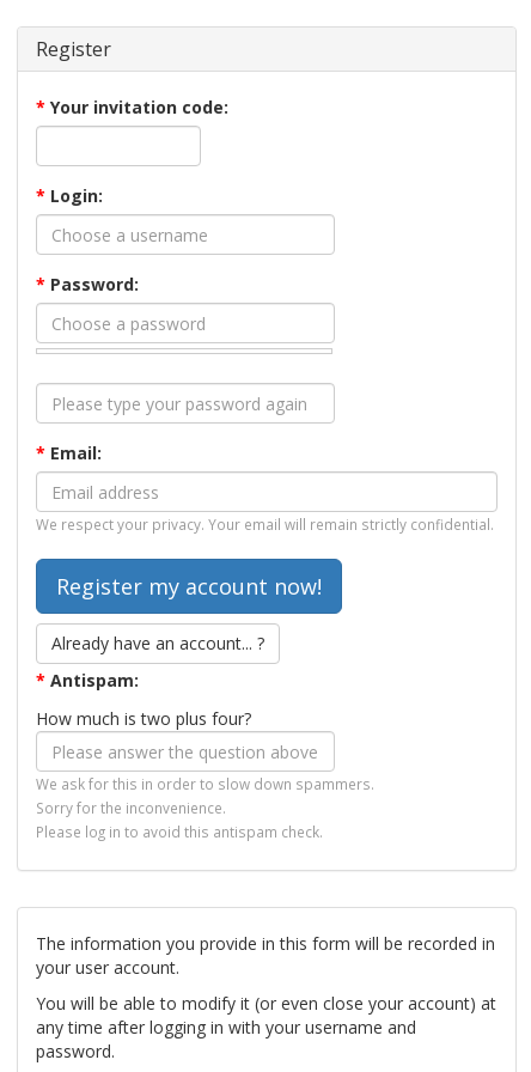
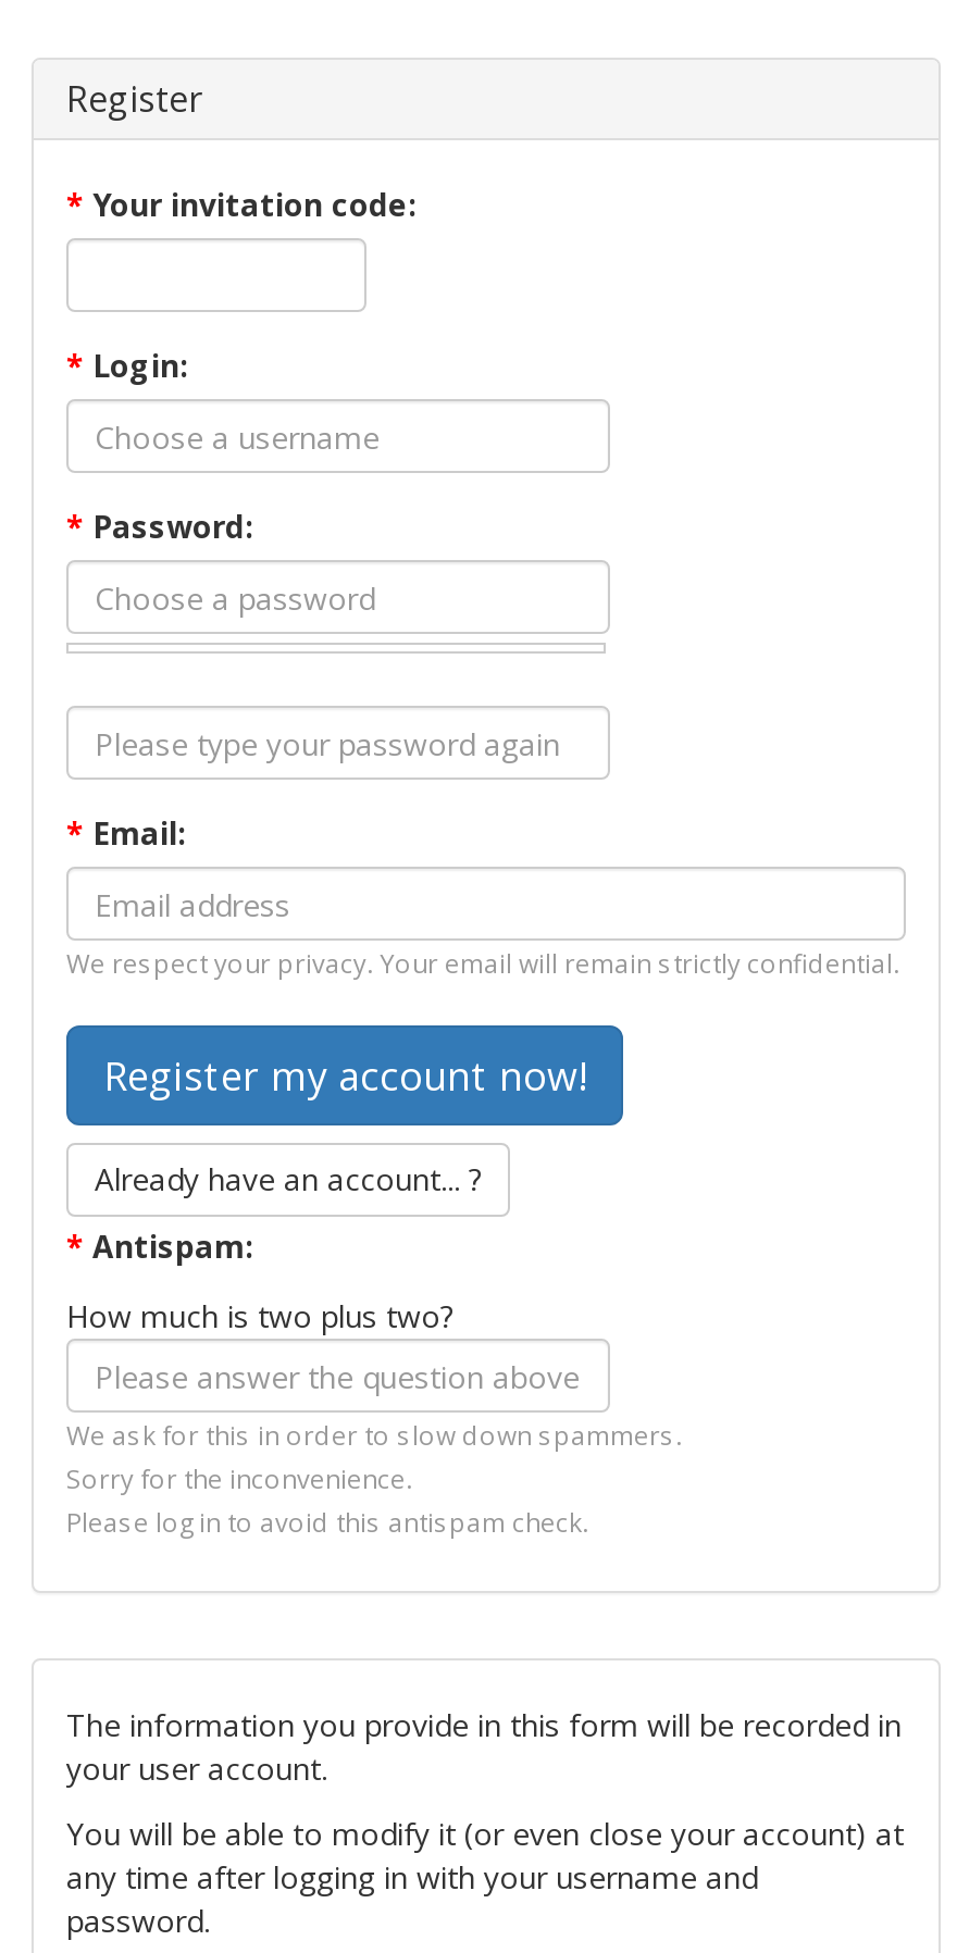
- How much is two plus four?
+ How much is two plus two?
